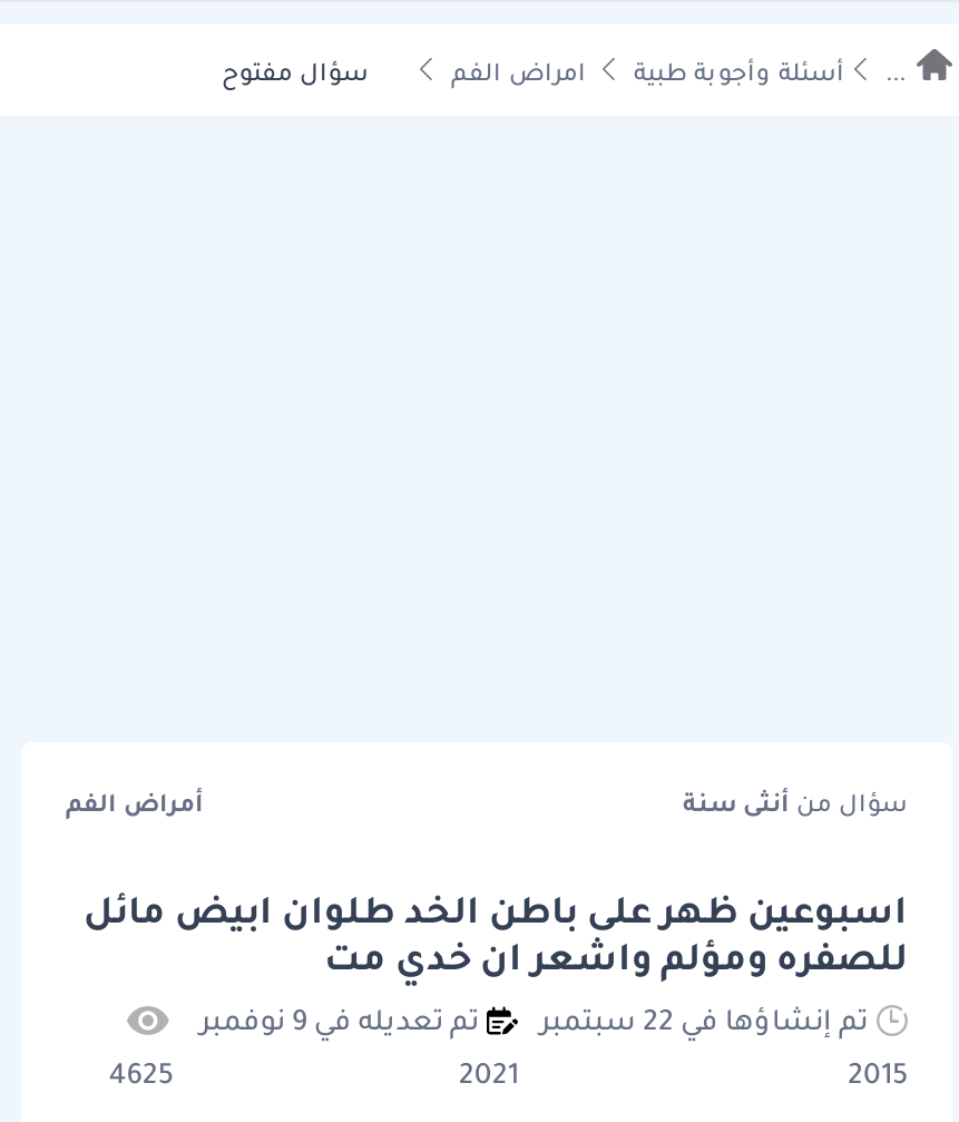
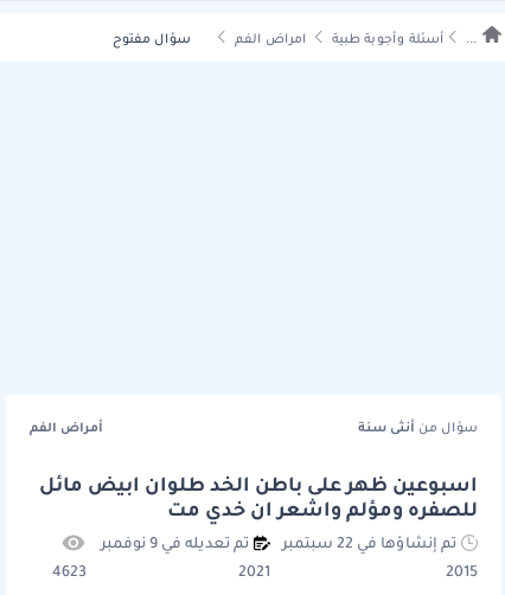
- 4625
+ 4623
